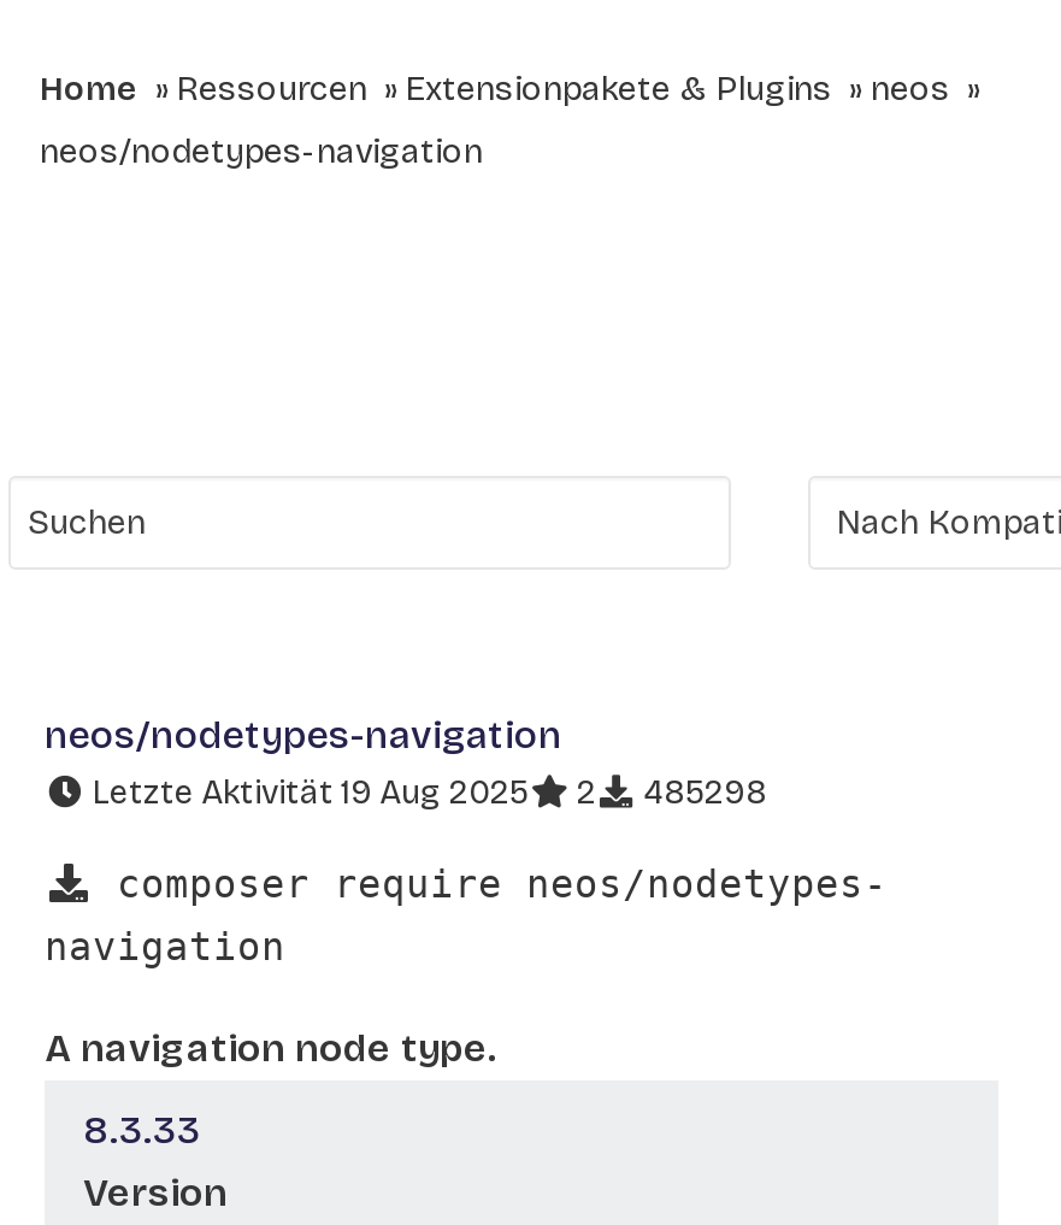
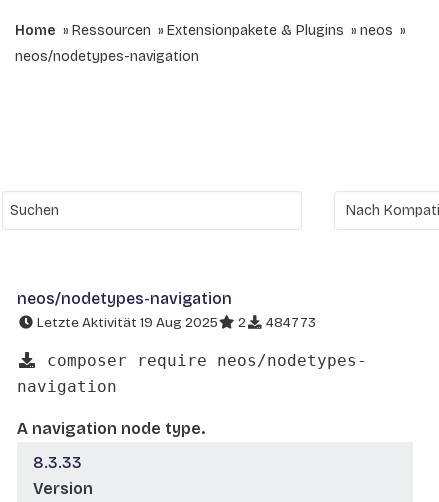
- Letzte Aktivität 19 Aug 2025 2 485298
+ Letzte Aktivität 19 Aug 2025 2 484773
